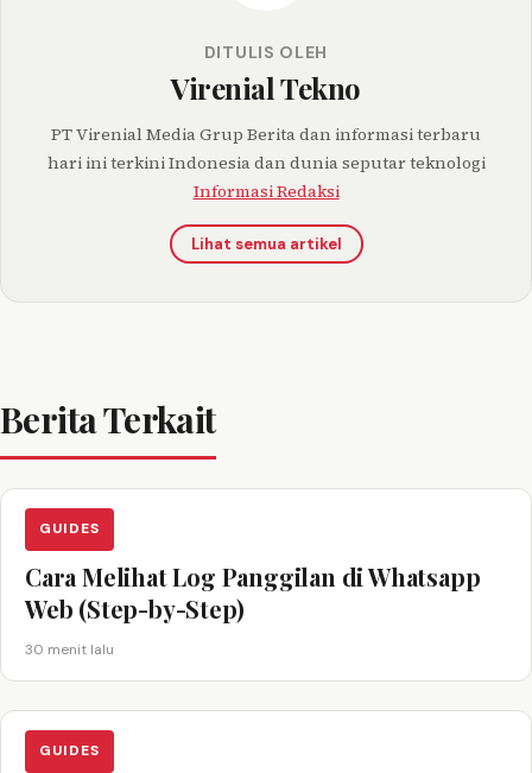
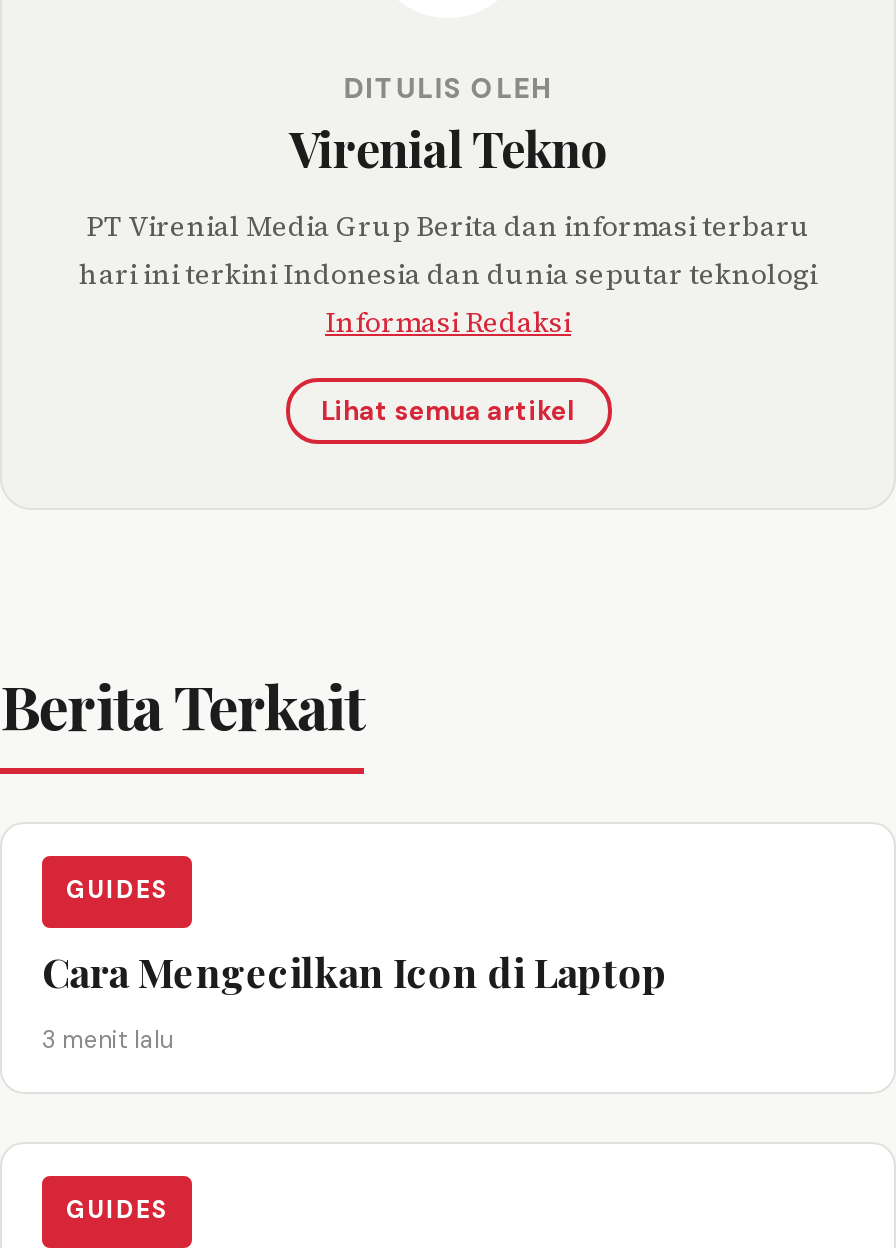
- Cara Melihat Log Panggilan di Whatsapp
- Web (Step-by-Step)
+ Cara Mengecilkan Icon di Laptop

- 30 menit lalu
+ 3 menit lalu
